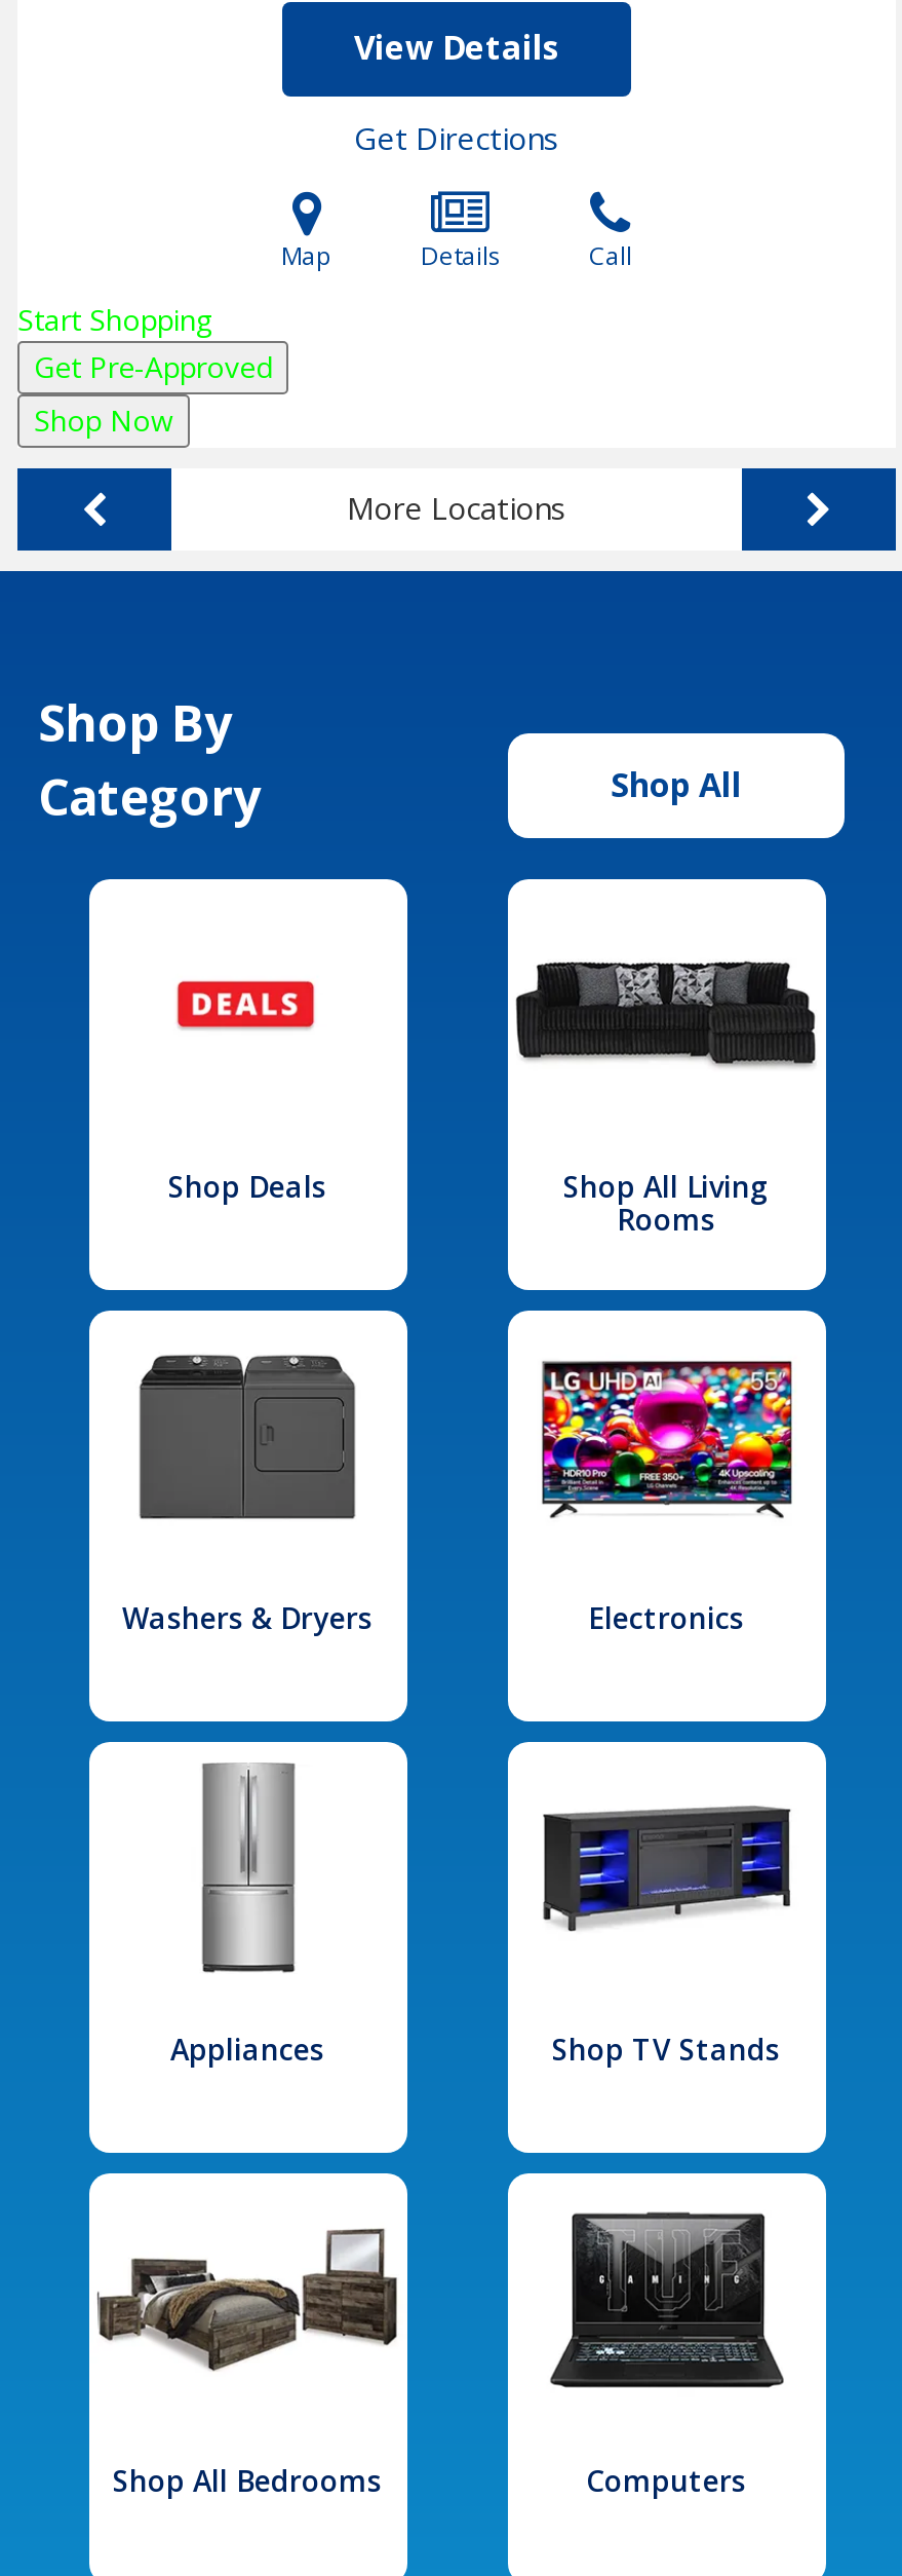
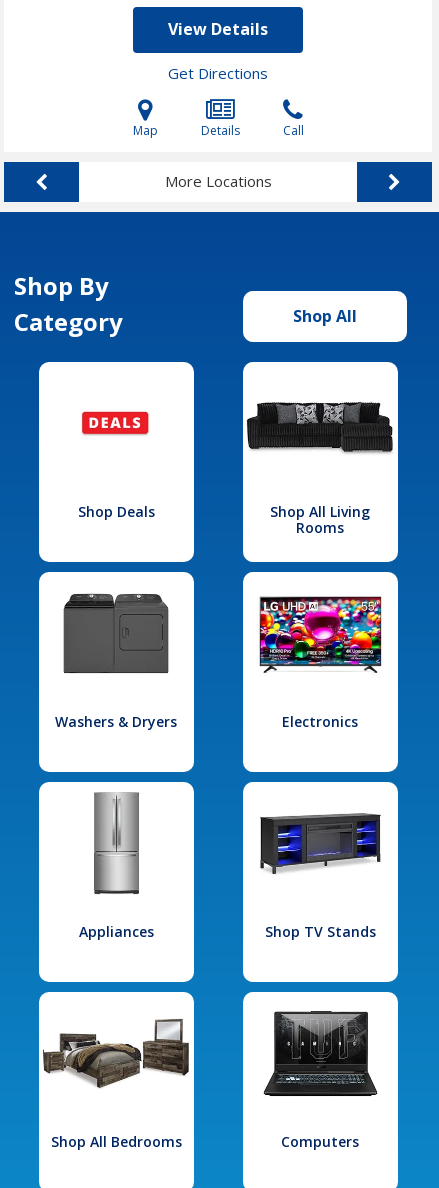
- Start Shopping
- Get Pre-Approved
- Shop Now
